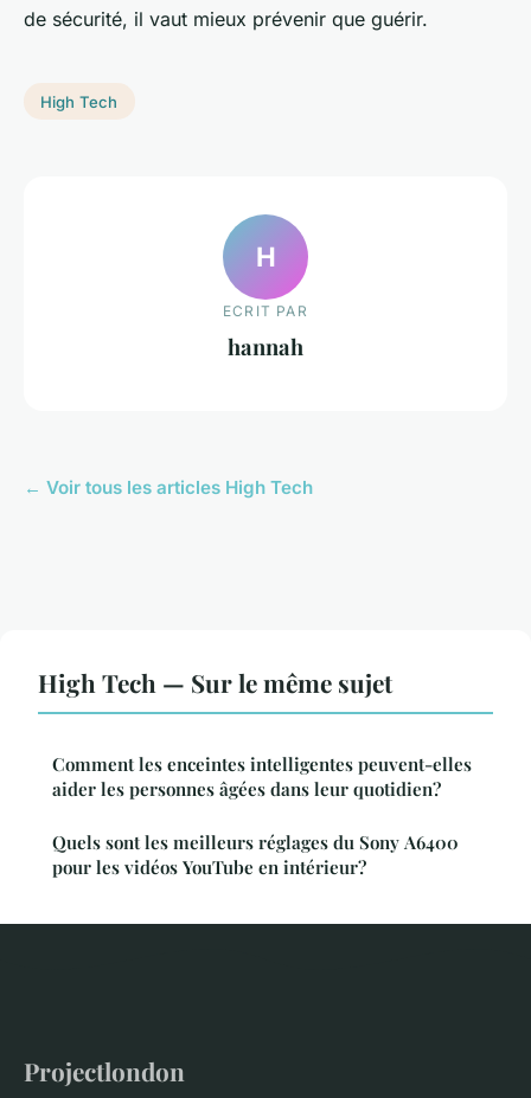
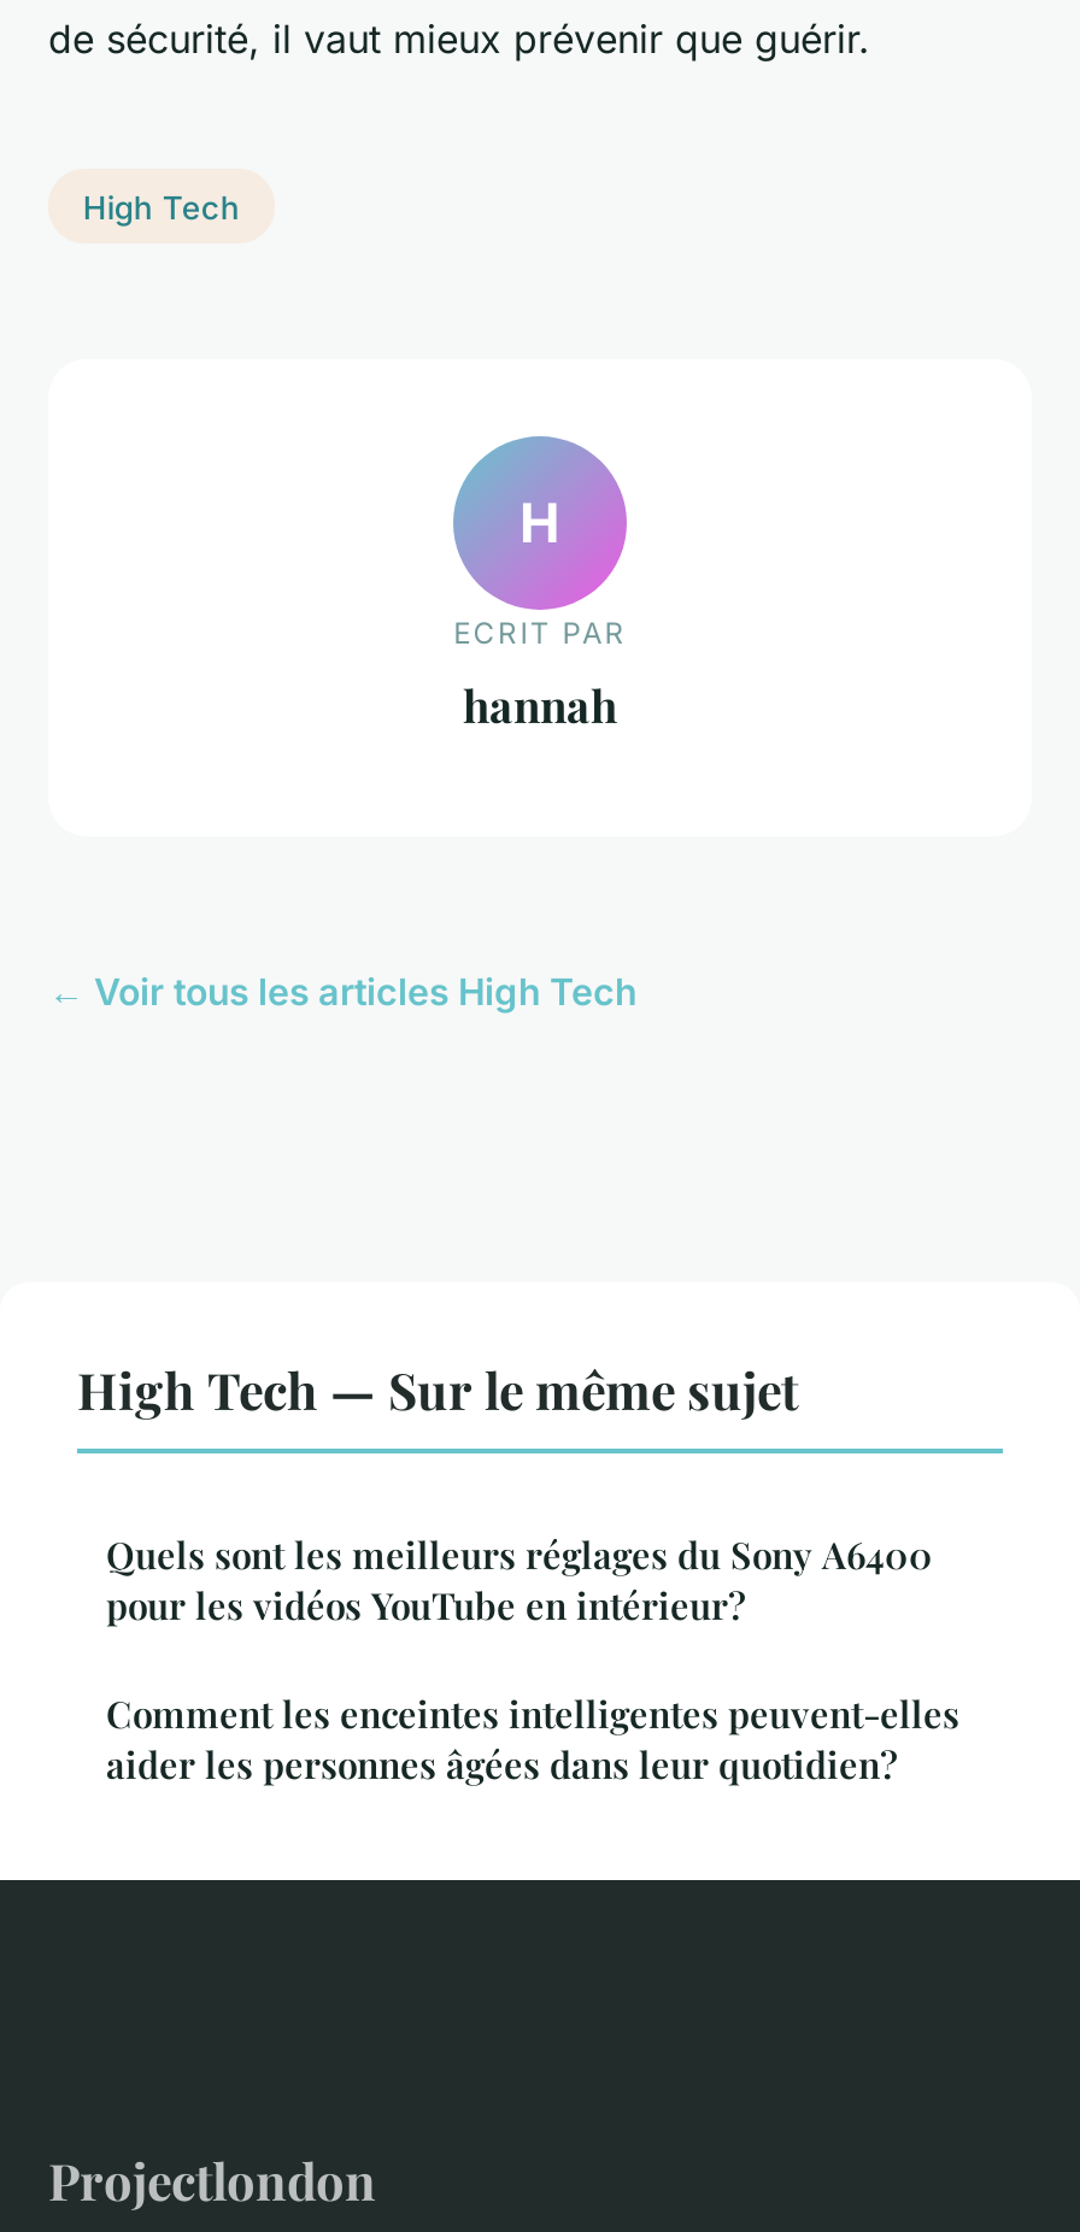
moved down: Comment les enceintes intelligentes peuvent-elles | aider les personnes âgées dans leur quotidien?

moved up: Quels sont les meilleurs réglages du Sony A6400 | pour les vidéos YouTube en intérieur?
